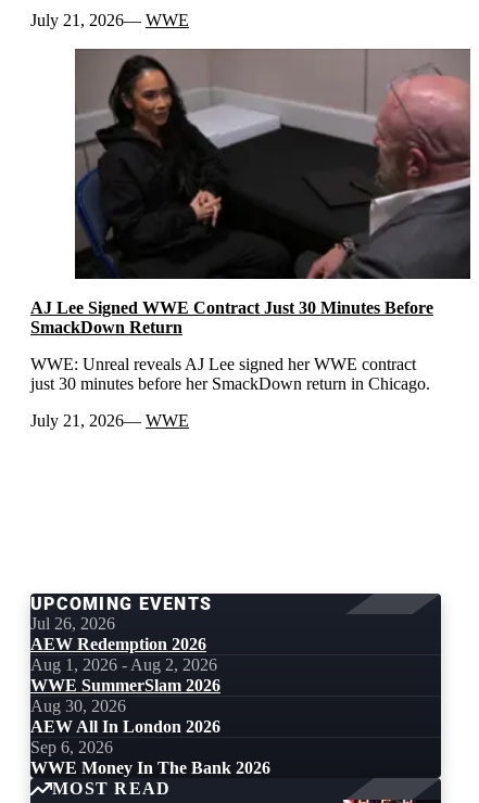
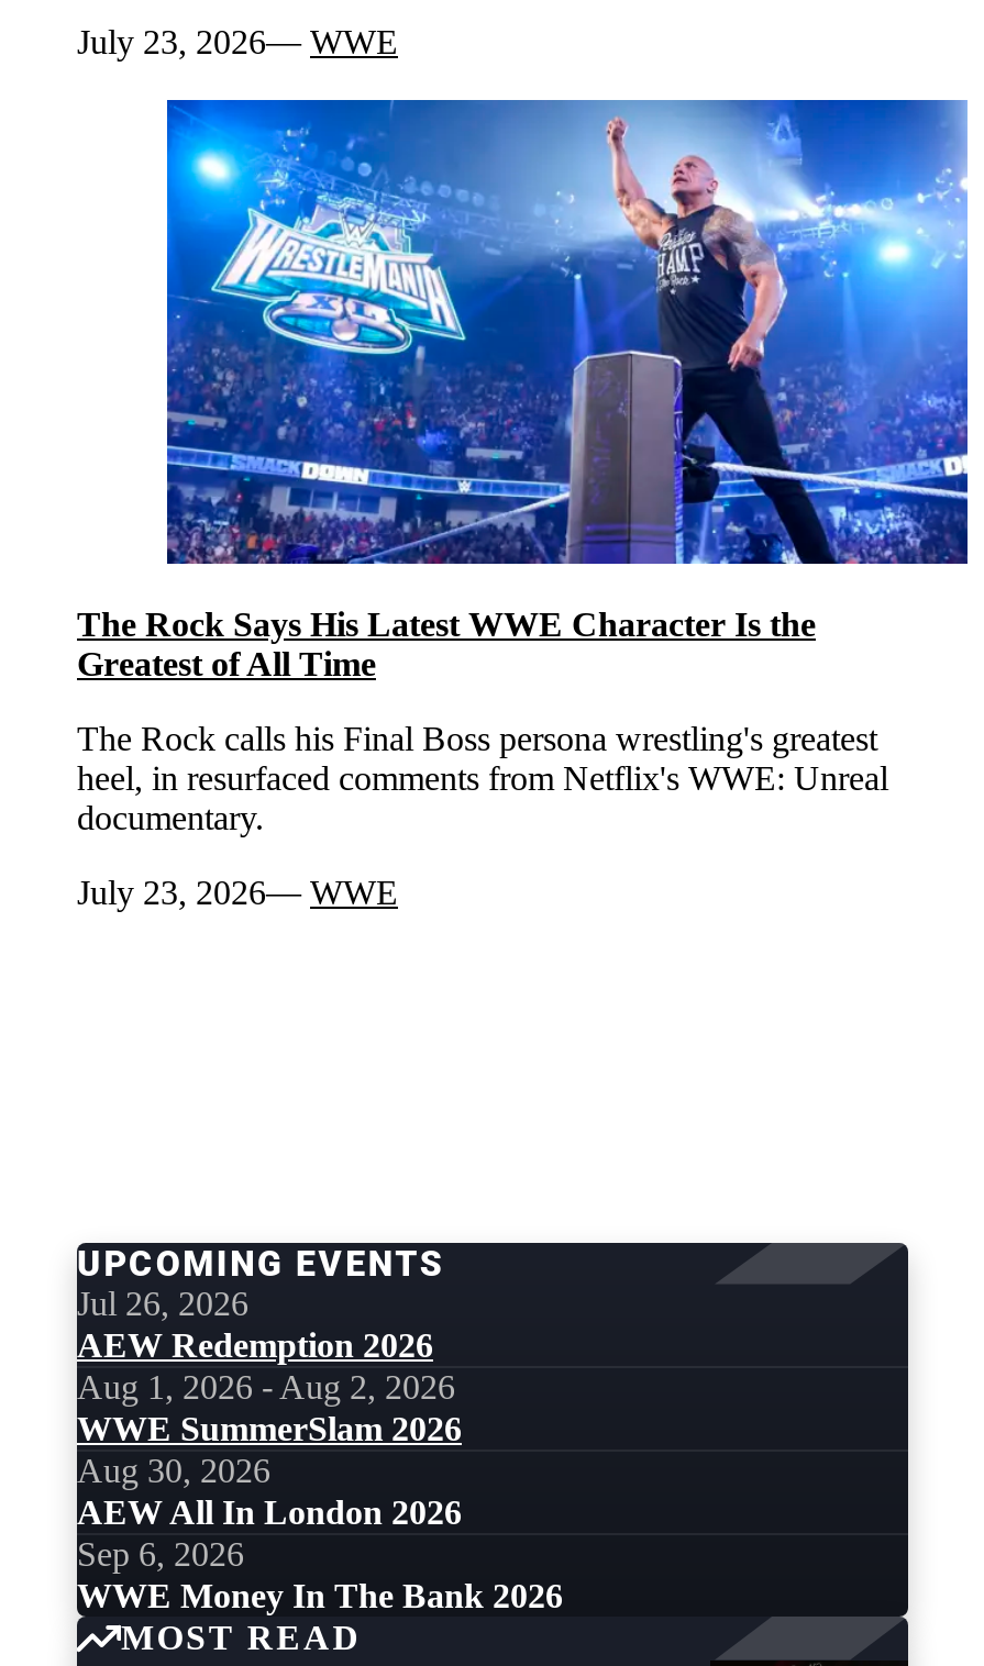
- July 21, 2026 WWE
+ July 23, 2026 WWE

- [image]
- AJ Lee Signed WWE Contract Just 30 Minutes Before
- SmackDown Return
+ [image]
+ The Rock Says His Latest WWE Character Is the
+ Greatest of All Time

- WWE: Unreal reveals AJ Lee signed her WWE contract
- just 30 minutes before her SmackDown return in Chicago.
+ The Rock calls his Final Boss persona wrestling's greatest
+ heel, in resurfaced comments from Netflix's WWE: Unreal
+ documentary.

- July 21, 2026 WWE
+ July 23, 2026 WWE
